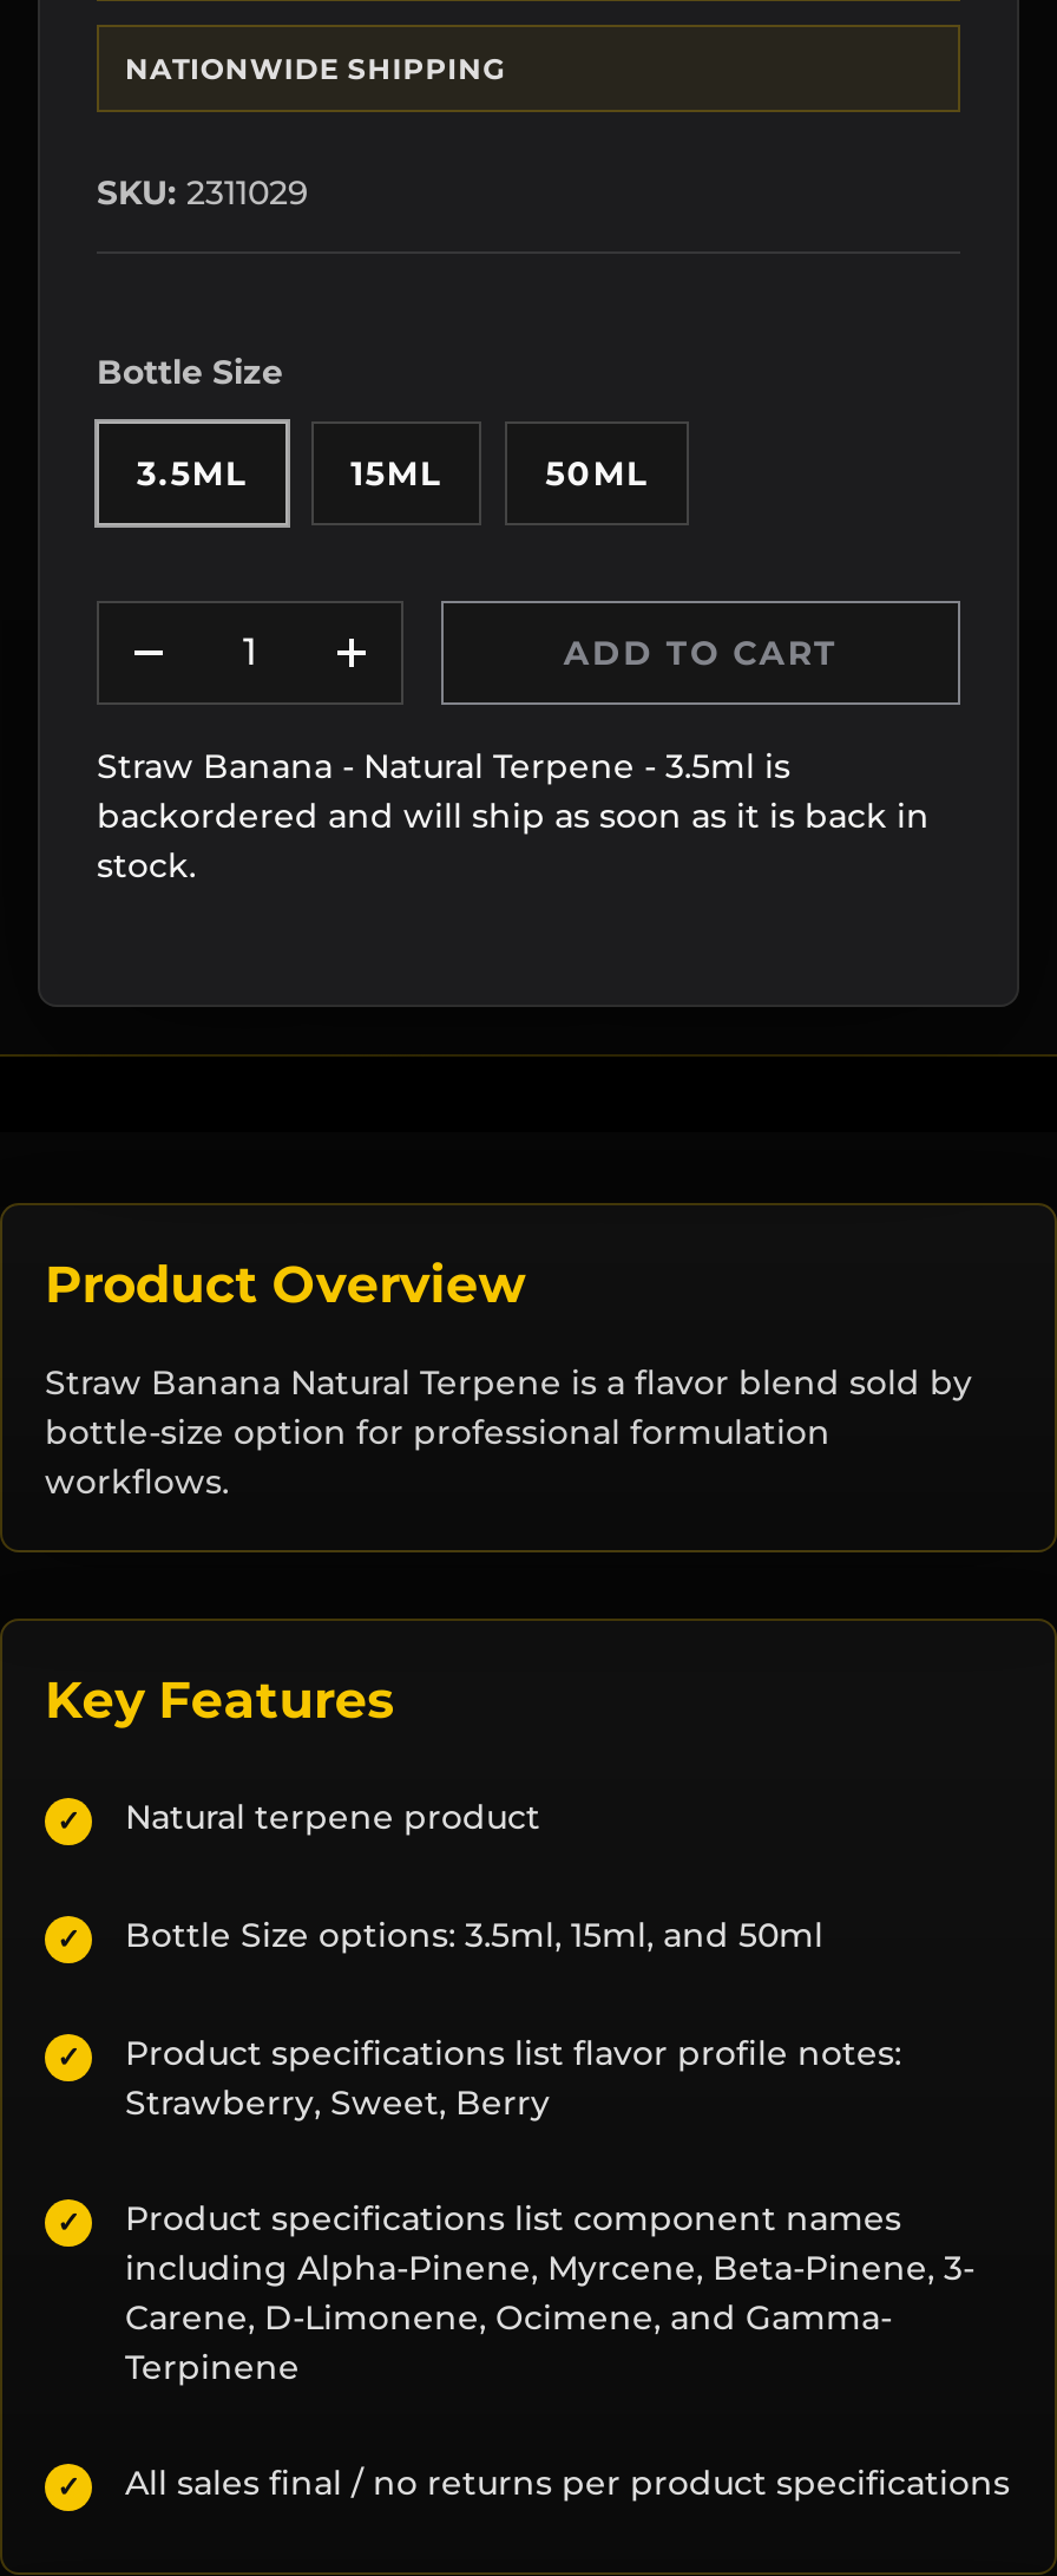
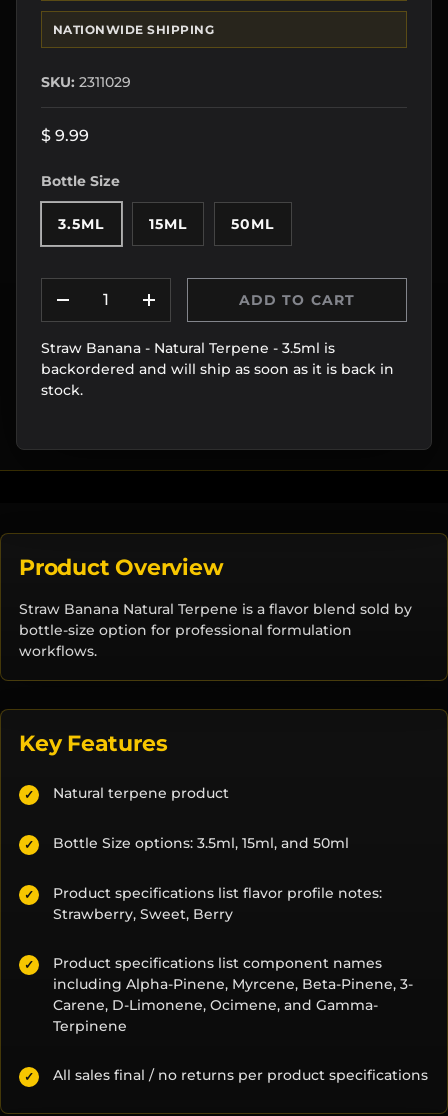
+ $ 9.99
